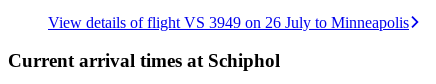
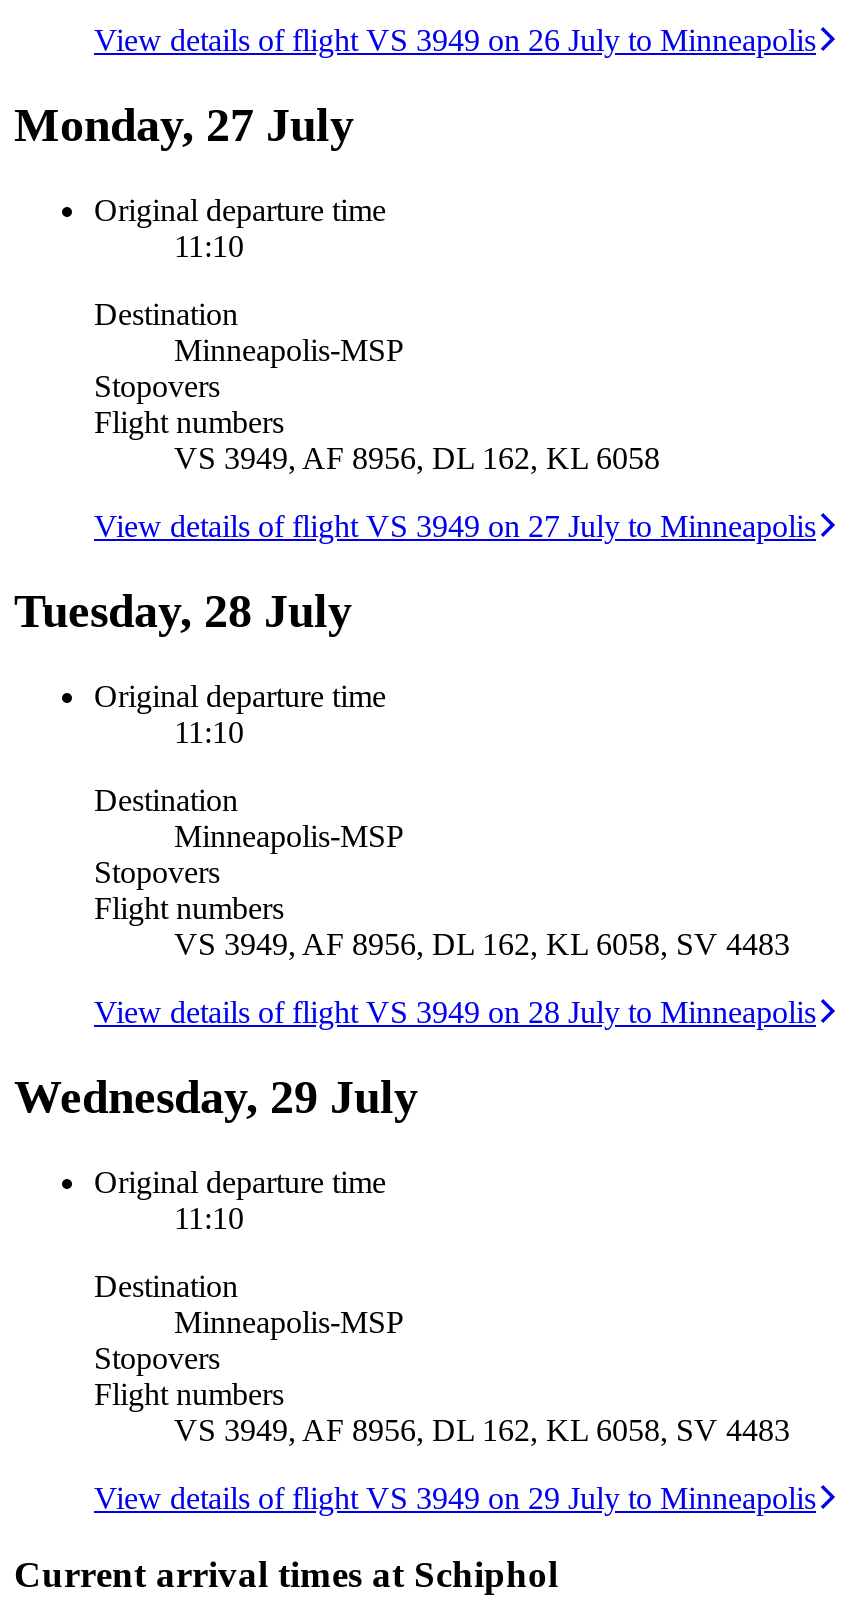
+ Monday, 27 July
+ Original departure time
+ 11:10
+ Destination
+ Minneapolis-MSP
+ Stopovers
+ Flight numbers
+ VS 3949, AF 8956, DL 162, KL 6058
+ View details of flight VS 3949 on 27 July to Minneapolis
+ Tuesday, 28 July
+ Original departure time
+ 11:10
+ Destination
+ Minneapolis-MSP
+ Stopovers
+ Flight numbers
+ VS 3949, AF 8956, DL 162, KL 6058, SV 4483
+ View details of flight VS 3949 on 28 July to Minneapolis
+ Wednesday, 29 July
+ Original departure time
+ 11:10
+ Destination
+ Minneapolis-MSP
+ Stopovers
+ Flight numbers
+ VS 3949, AF 8956, DL 162, KL 6058, SV 4483
+ View details of flight VS 3949 on 29 July to Minneapolis
